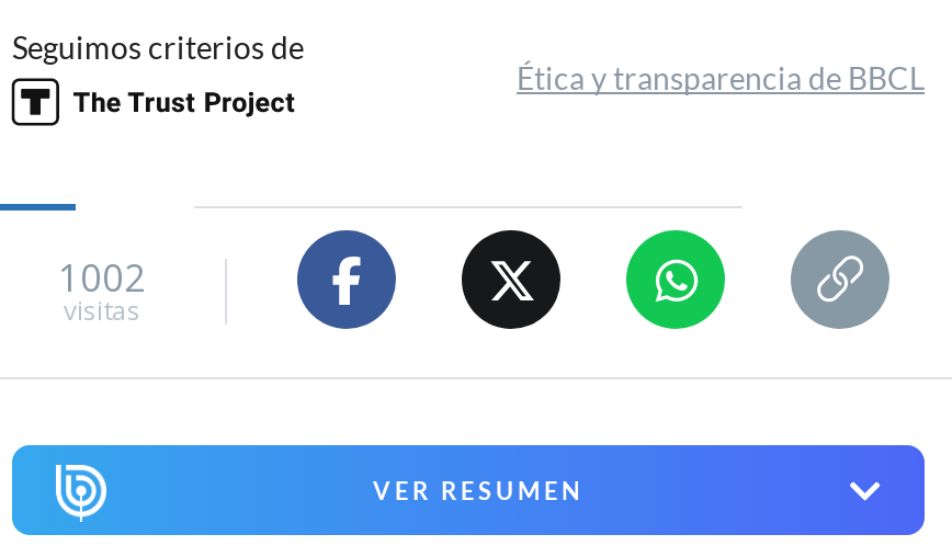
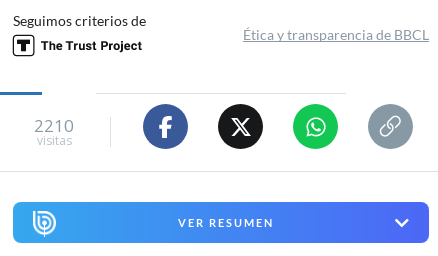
- 1002
+ 2210
